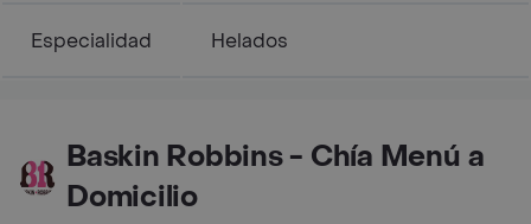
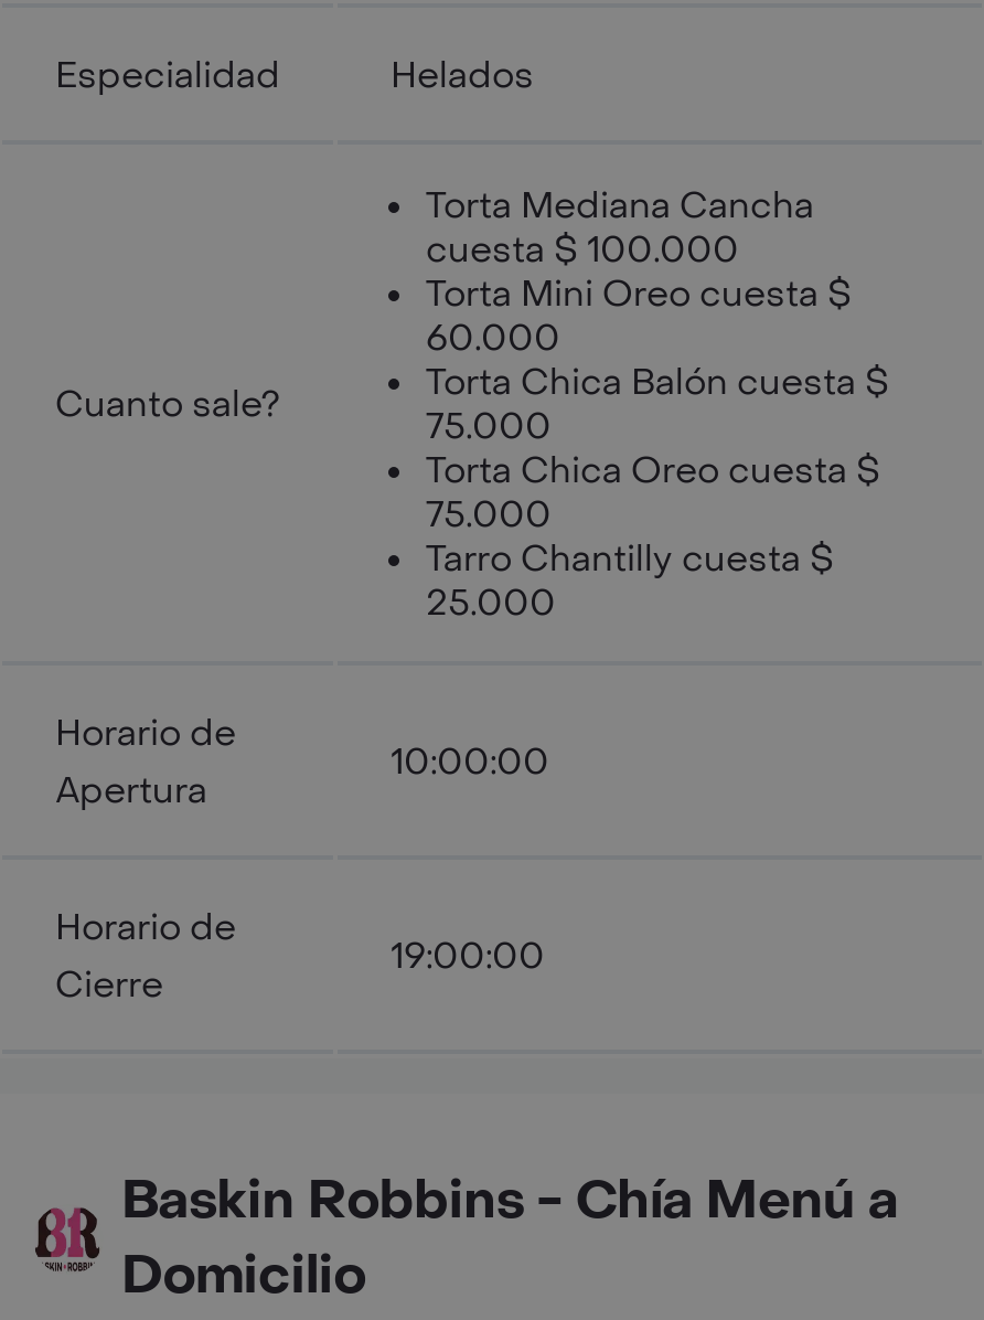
+ Cuanto sale?

+ Torta Mediana Cancha
+ cuesta $ 100.000
+ Torta Mini Oreo cuesta $
+ 60.000
+ Torta Chica Balón cuesta $
+ 75.000
+ Torta Chica Oreo cuesta $
+ 75.000
+ Tarro Chantilly cuesta $
+ 25.000
+ Horario de
+ Apertura

+ Horario de
+ Cierre

+ 10:00:00

+ 19:00:00
